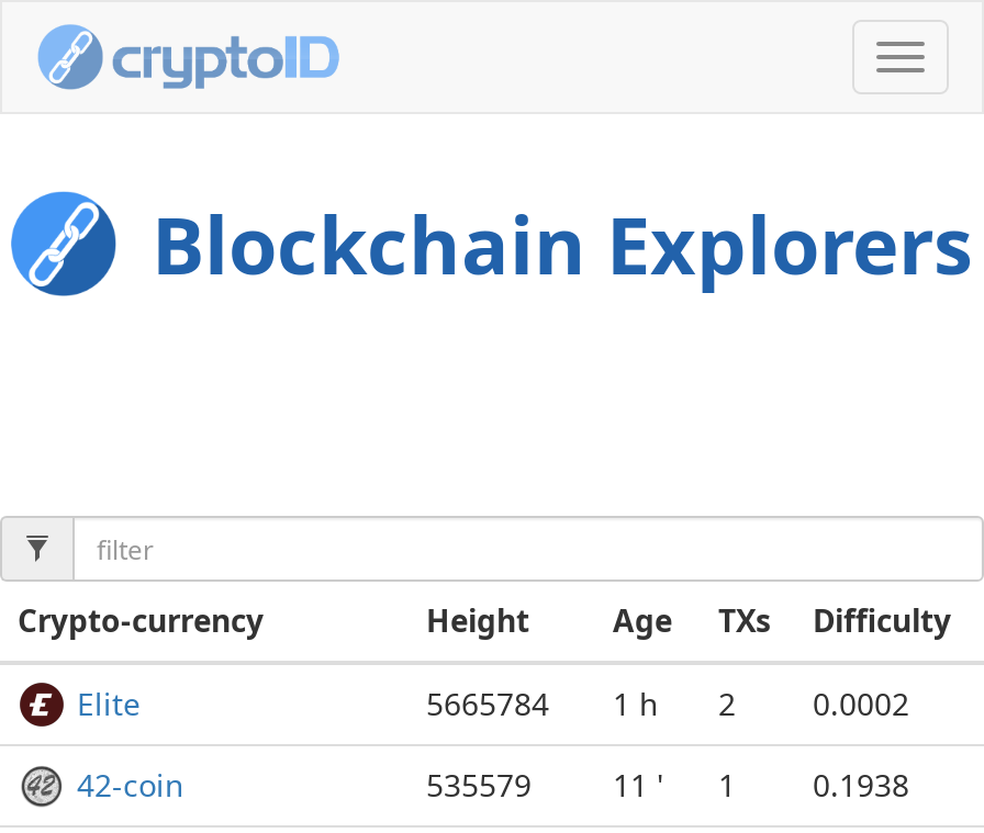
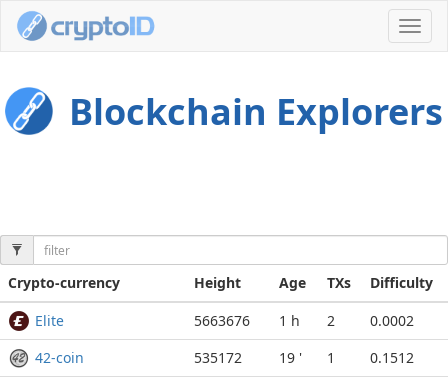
- 5665784 1 h 2 0.0002
+ 5663676 1 h 2 0.0002

- 535579
+ 535172

- 11 '
+ 19 '

- 0.1938
+ 0.1512
